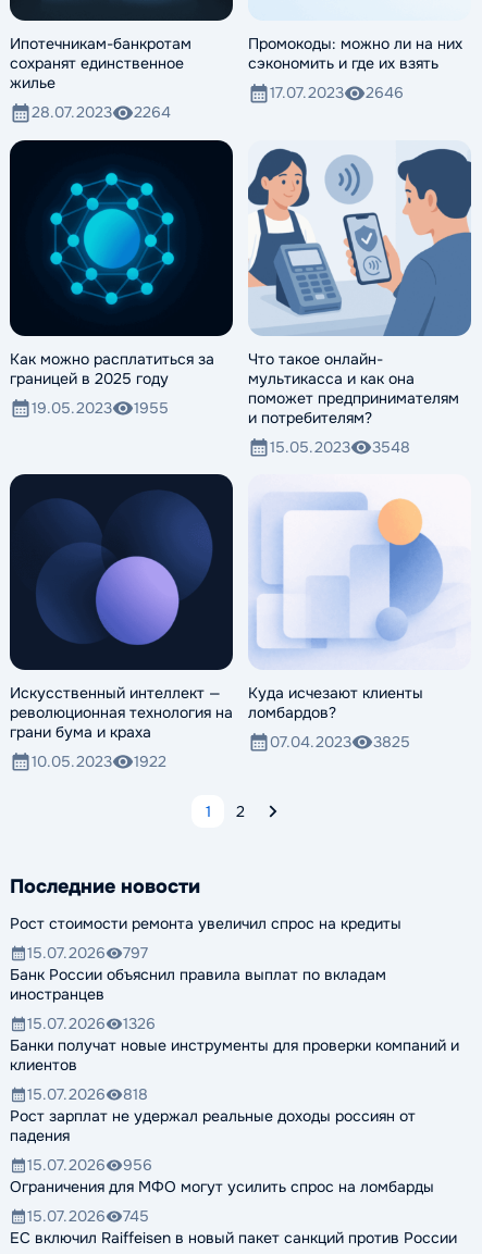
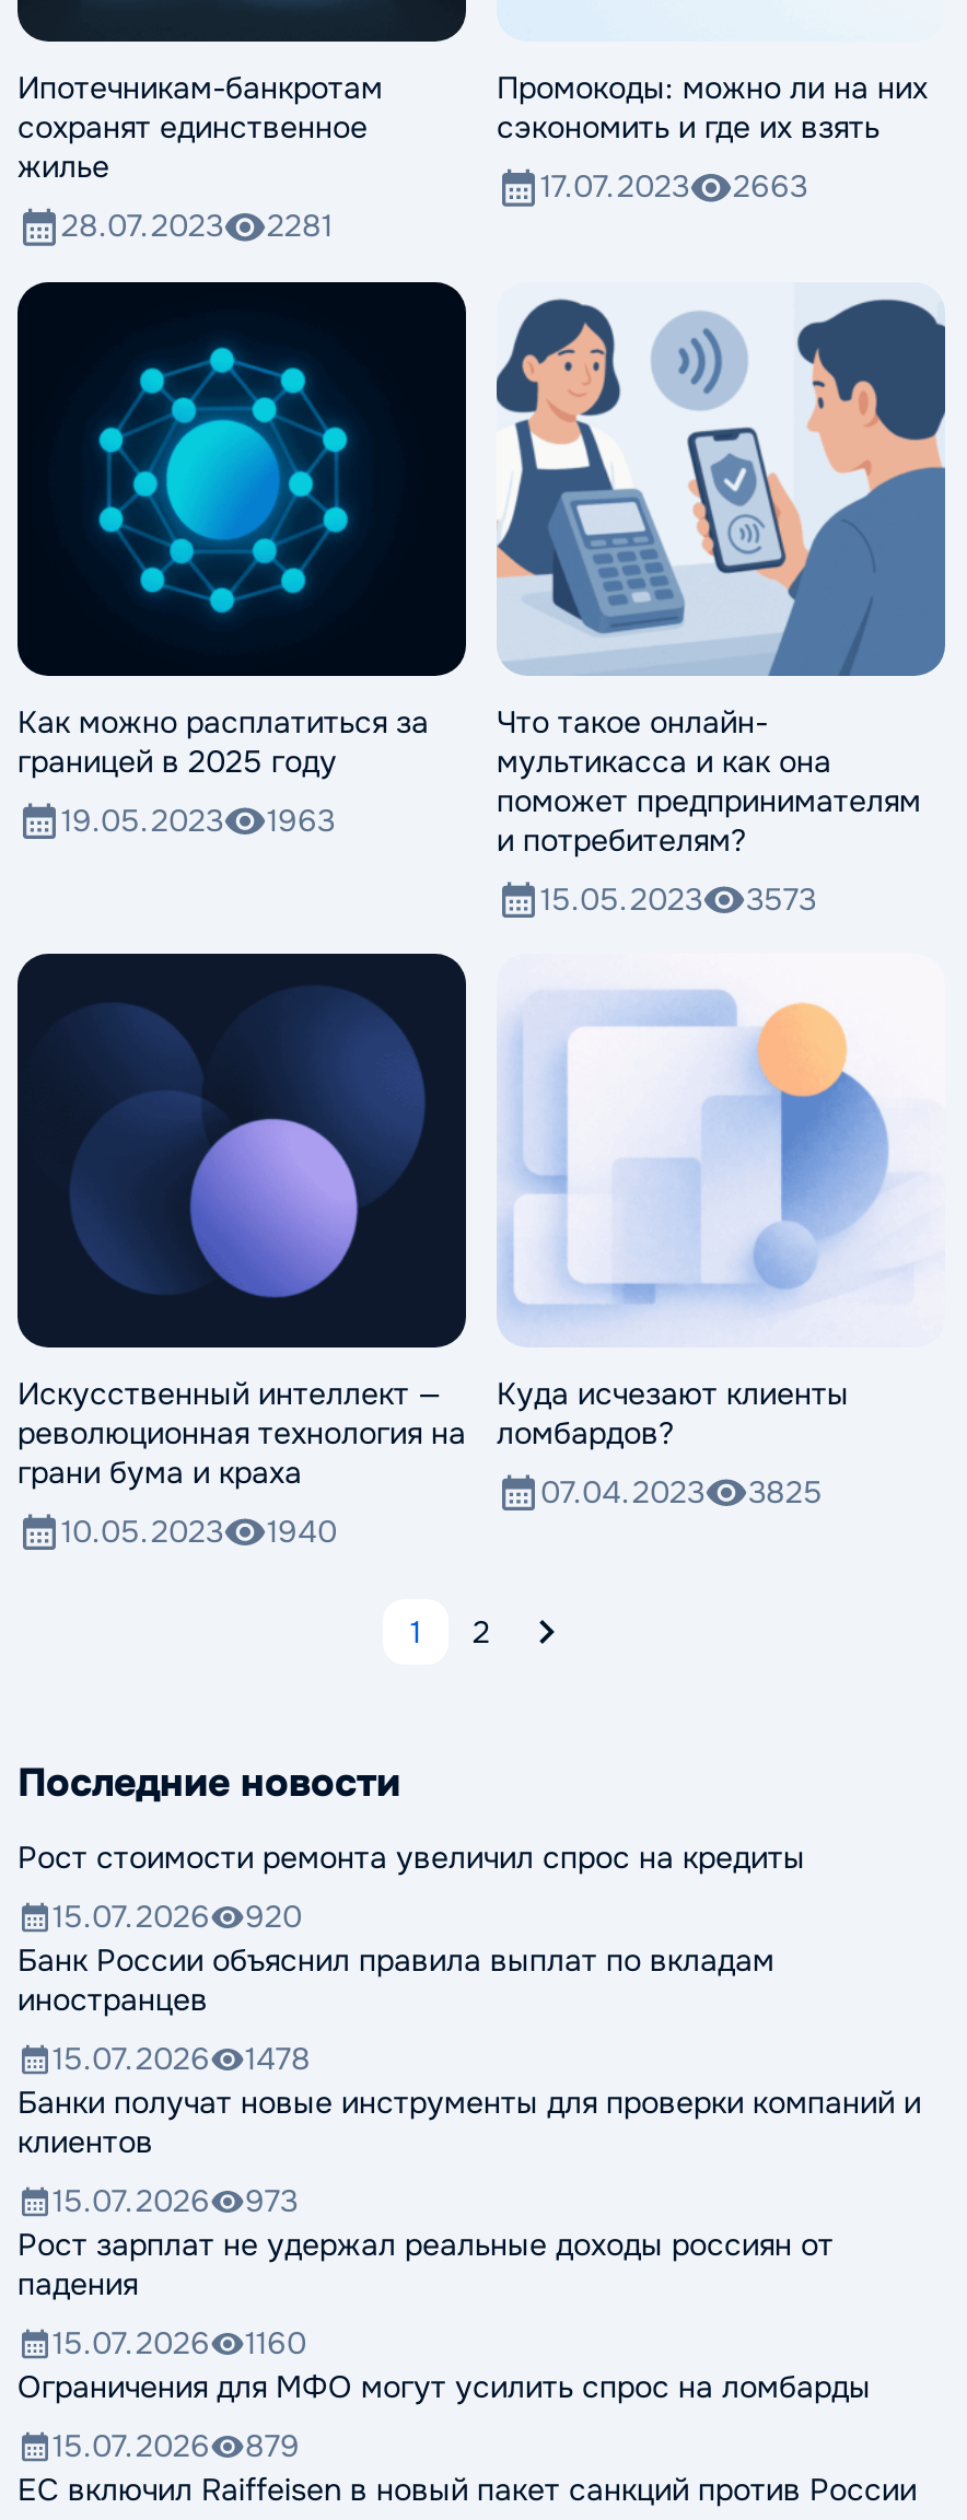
- 17.07.2023 2646
+ 17.07.2023 2663

- 28.07.2023 2264
+ 28.07.2023 2281

- 19.05.2023 1955
+ 19.05.2023 1963

- 15.05.2023 3548
+ 15.05.2023 3573

- 10.05.2023 1922
+ 10.05.2023 1940

- 15.07.2026 797
+ 15.07.2026 920

- 15.07.2026 1326
+ 15.07.2026 1478

- 15.07.2026 818
+ 15.07.2026 973

- 15.07.2026 956
+ 15.07.2026 1160

- 15.07.2026 745
+ 15.07.2026 879
